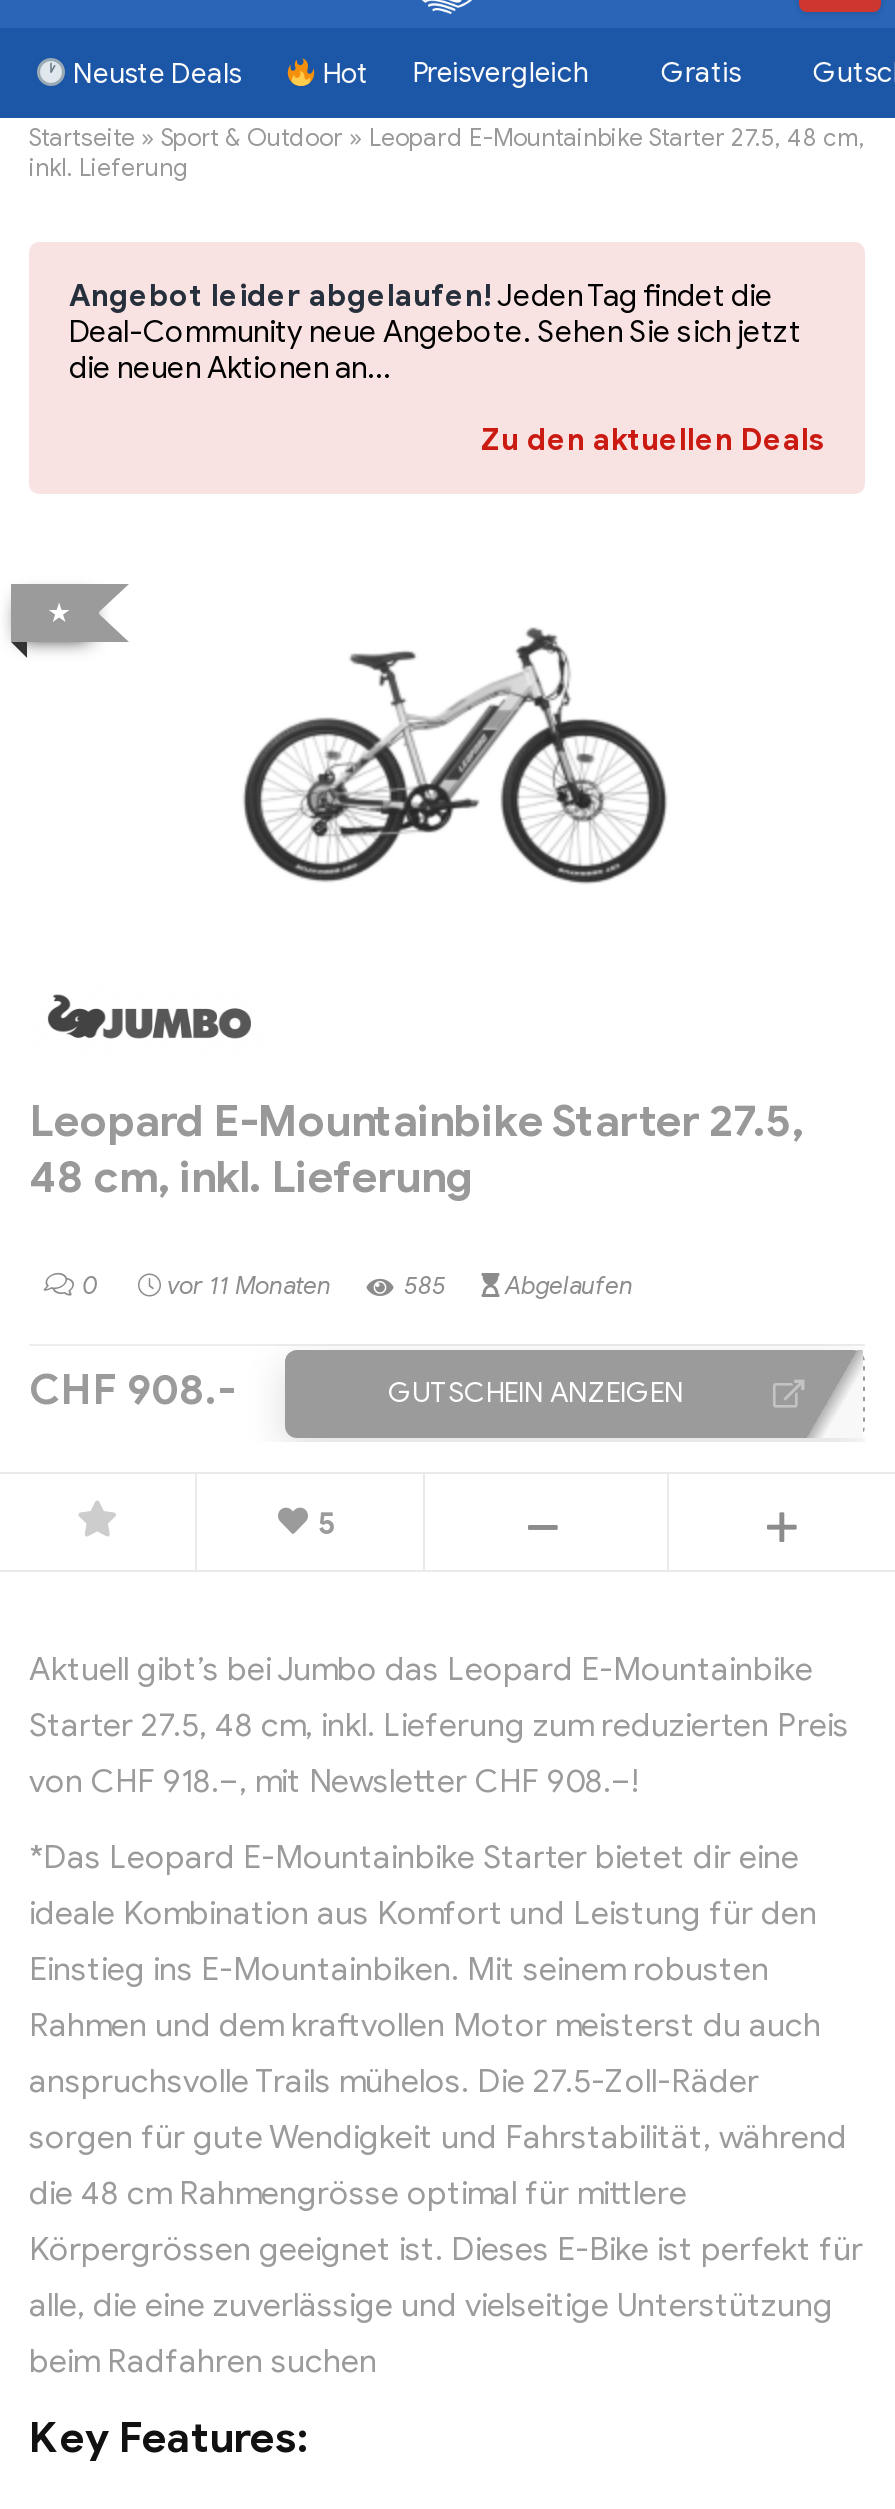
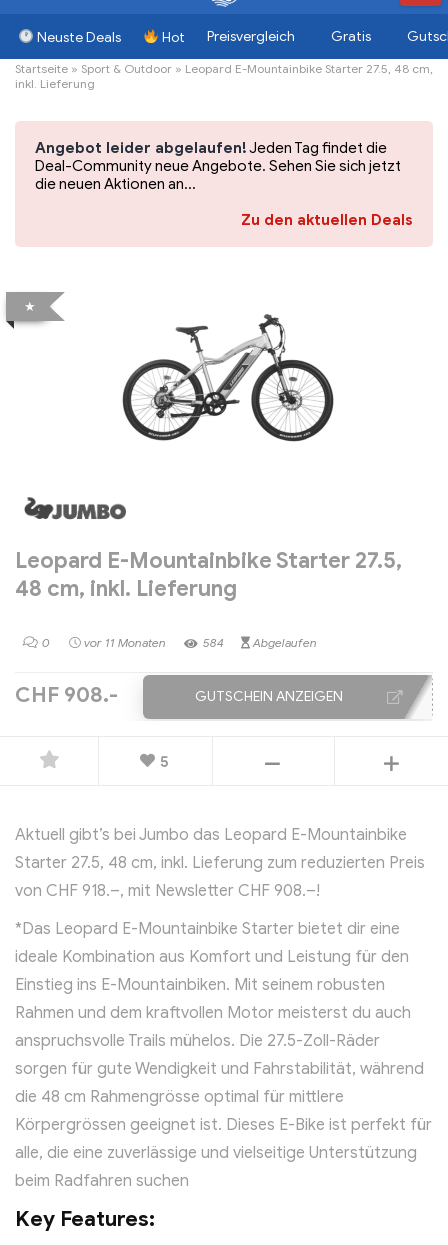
- 585 Abgelaufen
+ 584 Abgelaufen
